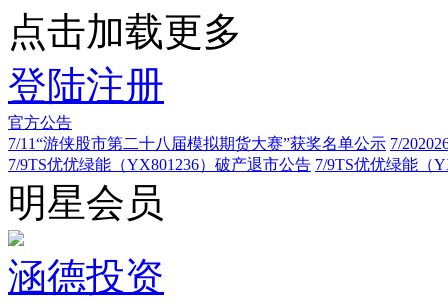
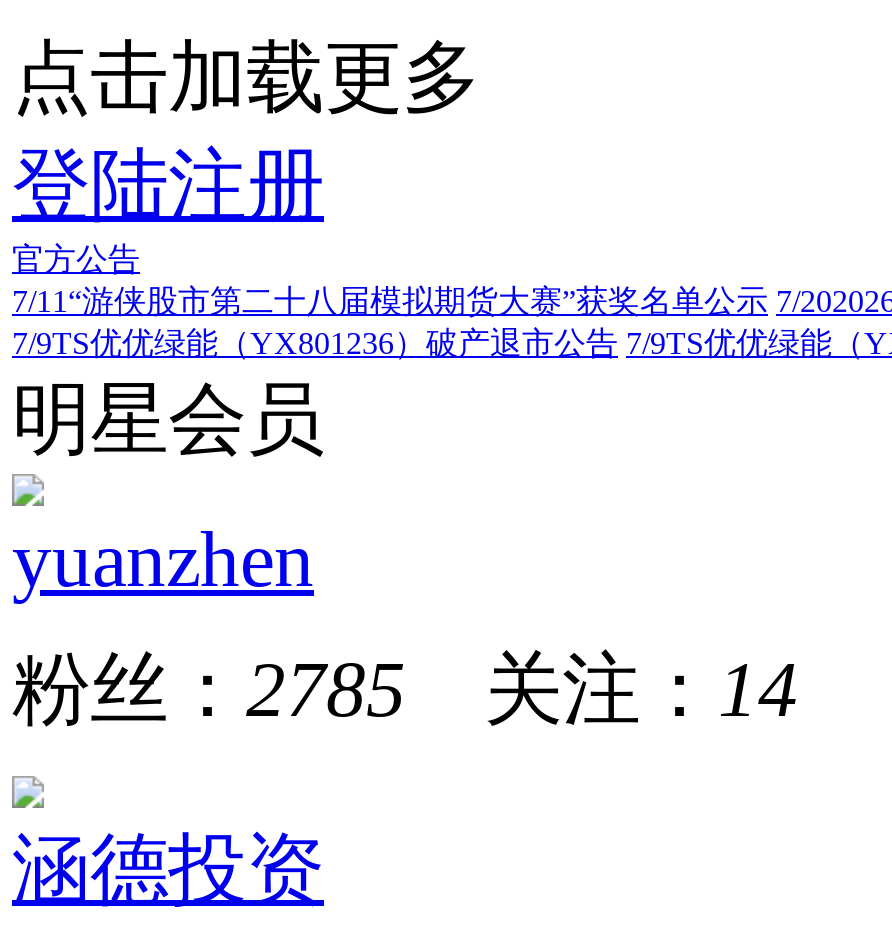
+ yuanzhen
+ 粉丝：2785关注：14
